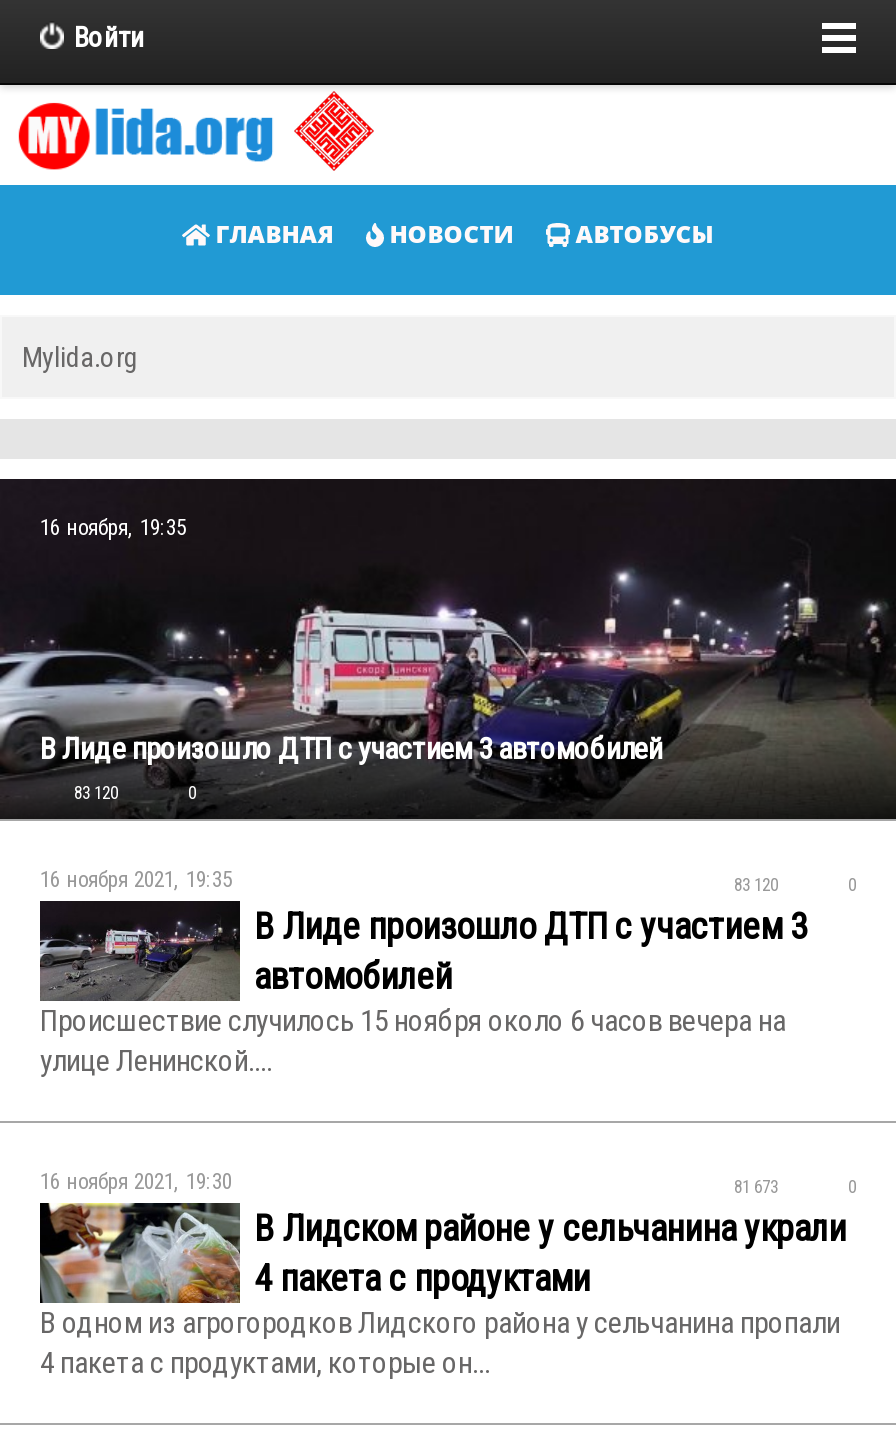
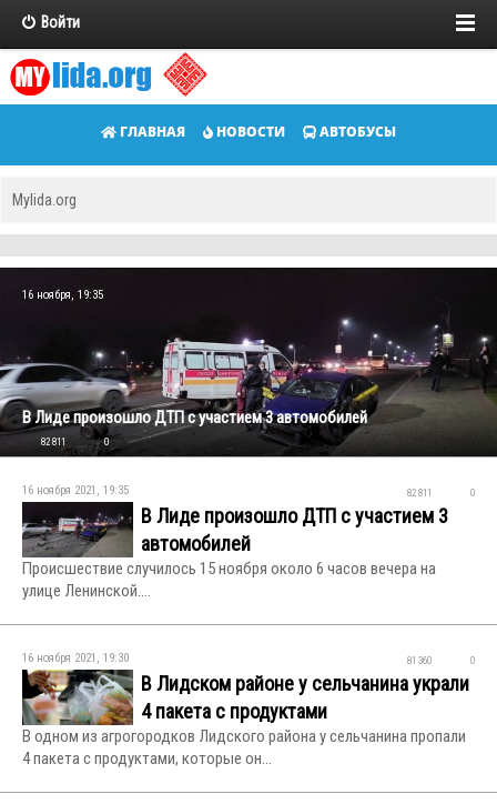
- 83 120
+ 82 811

- 83 120
+ 82 811

- 81 673
+ 81 360
